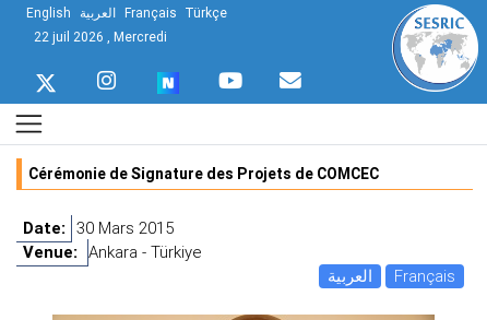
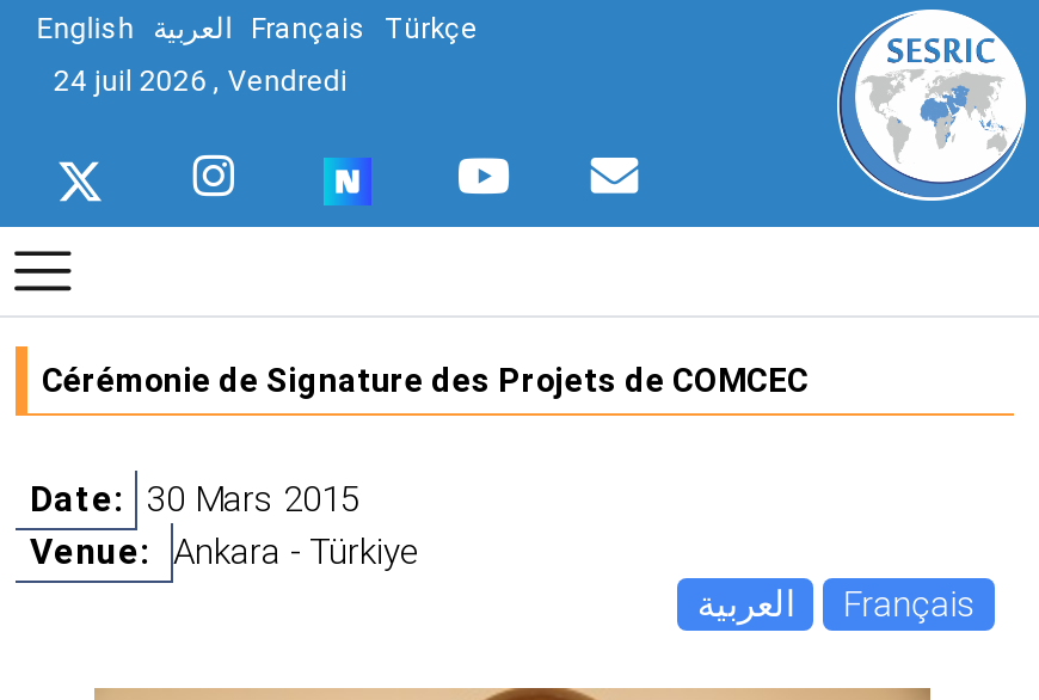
- 22 juil 2026 , Mercredi
+ 24 juil 2026 , Vendredi
